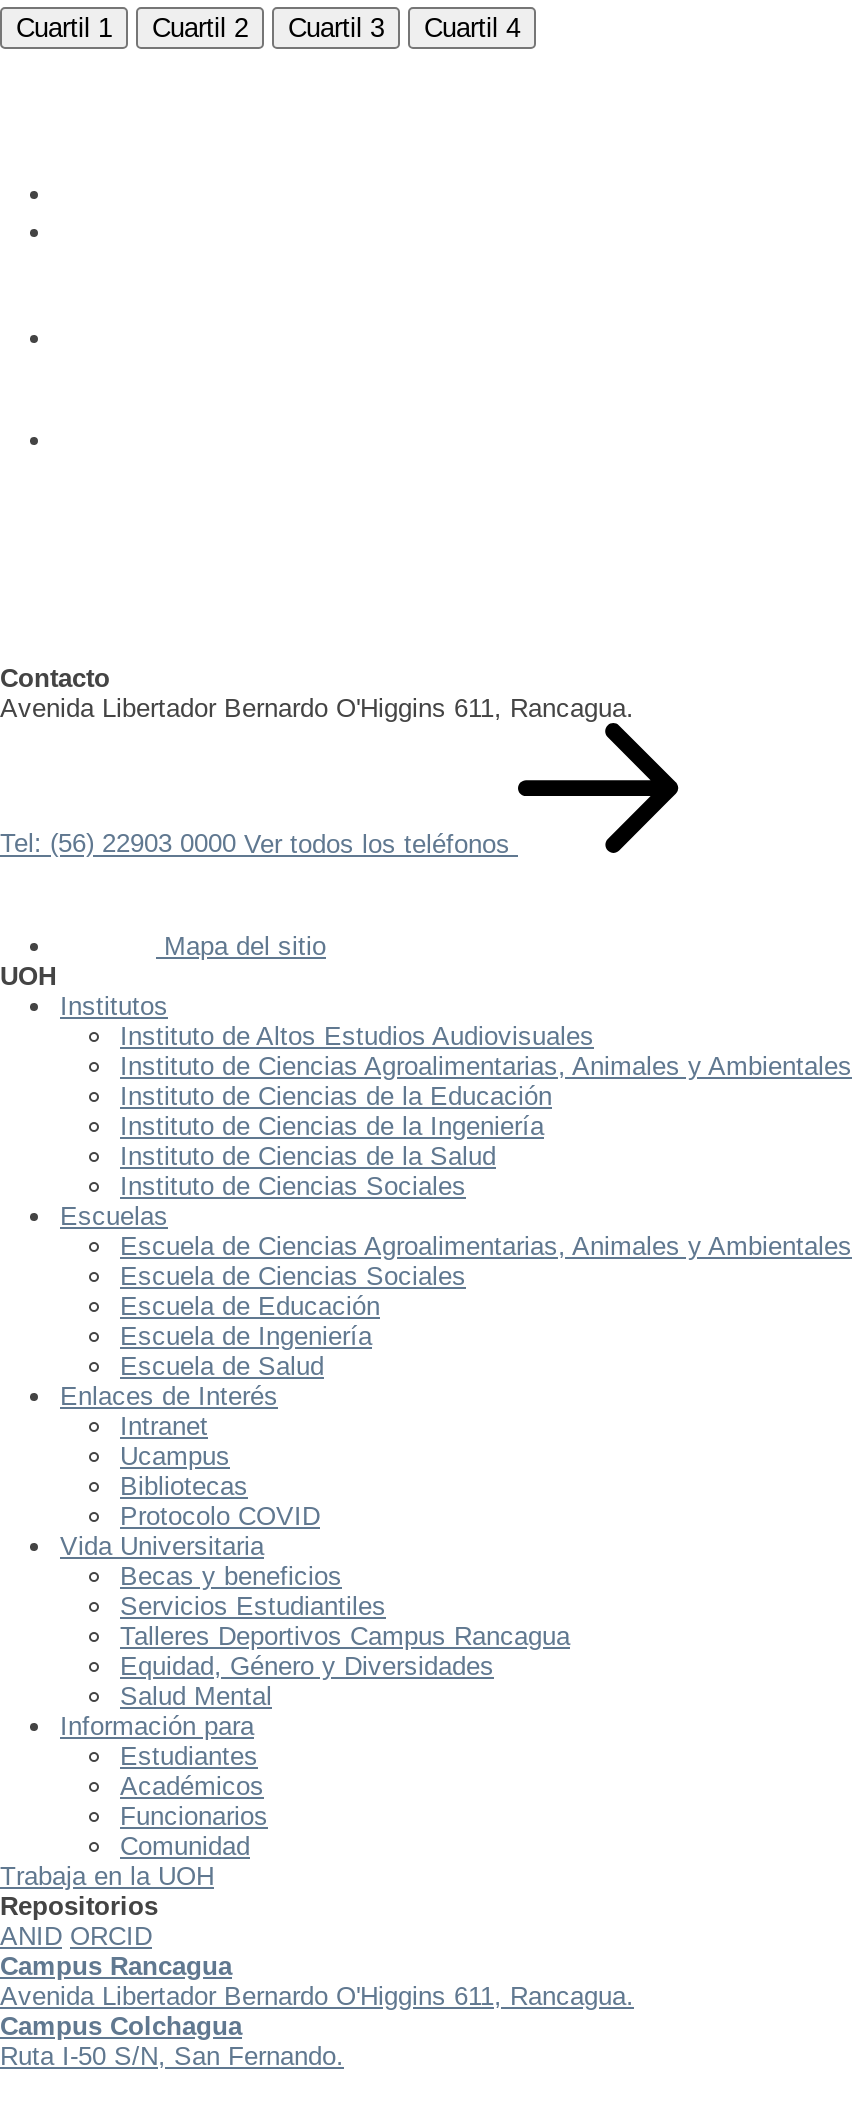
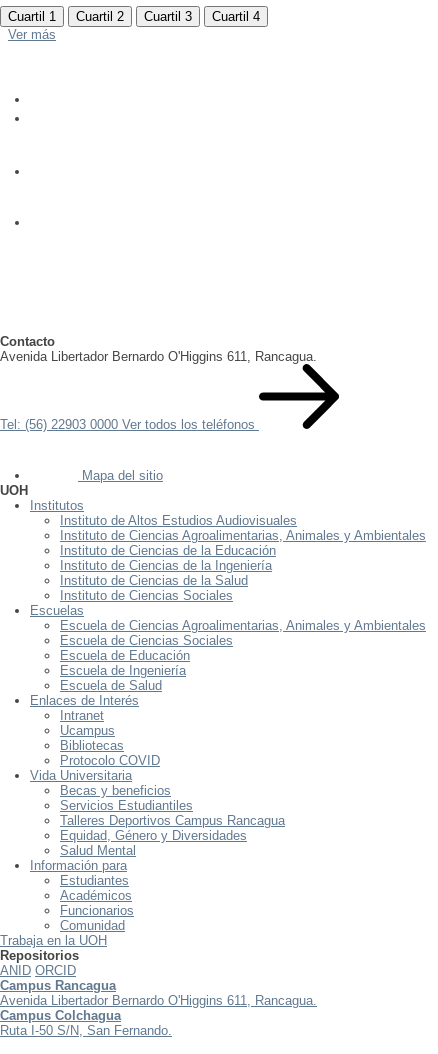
+ Ver más
